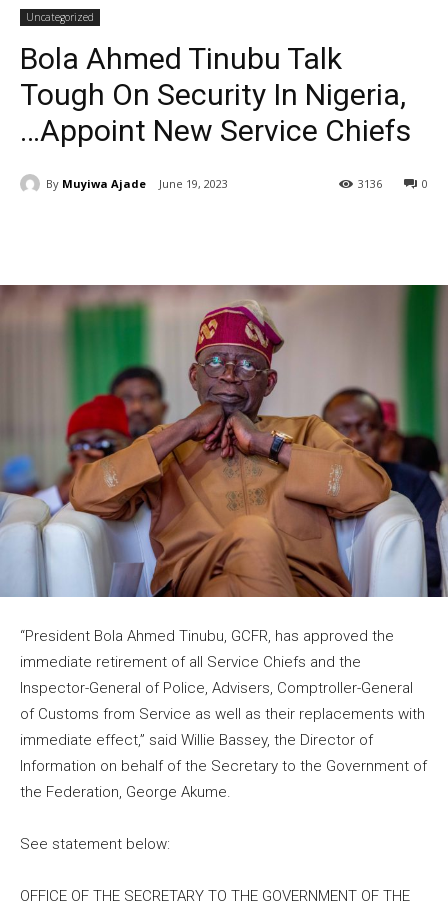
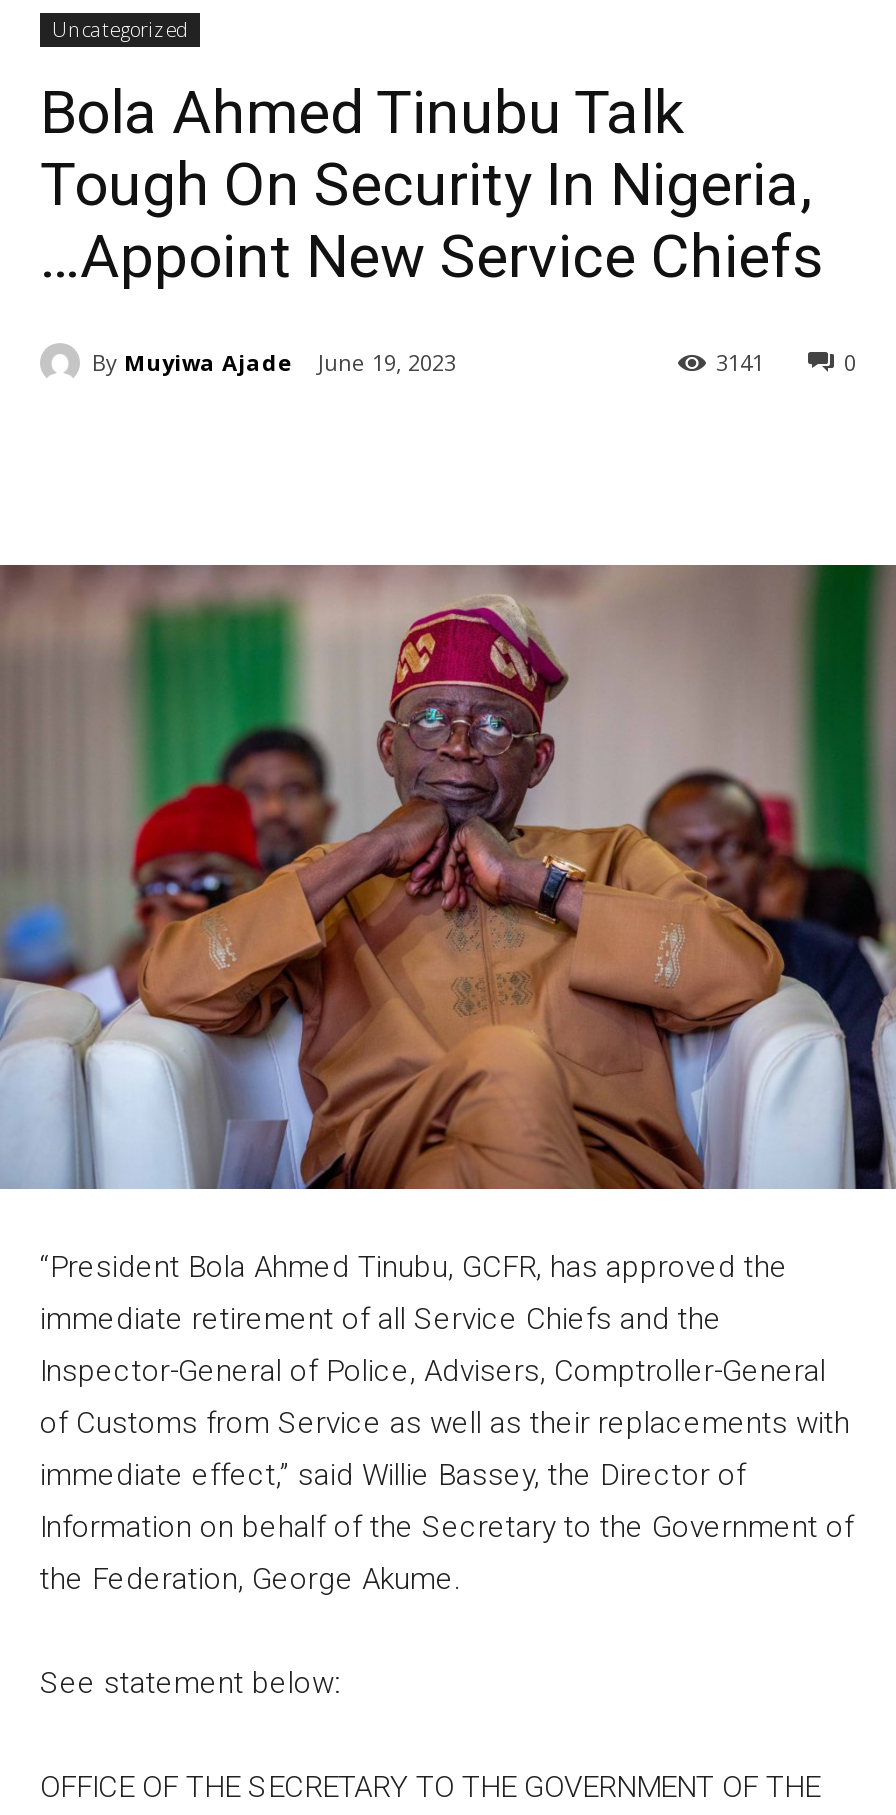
- 3136
+ 3141
